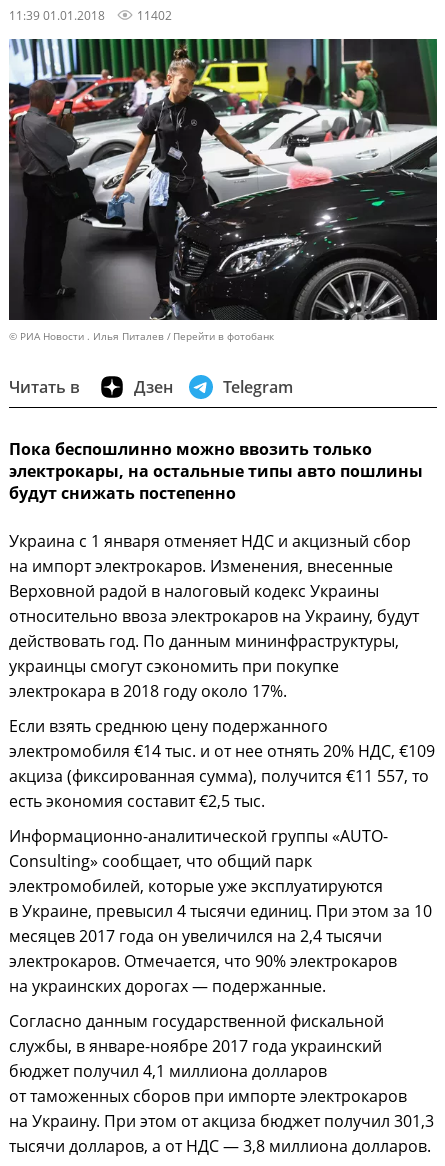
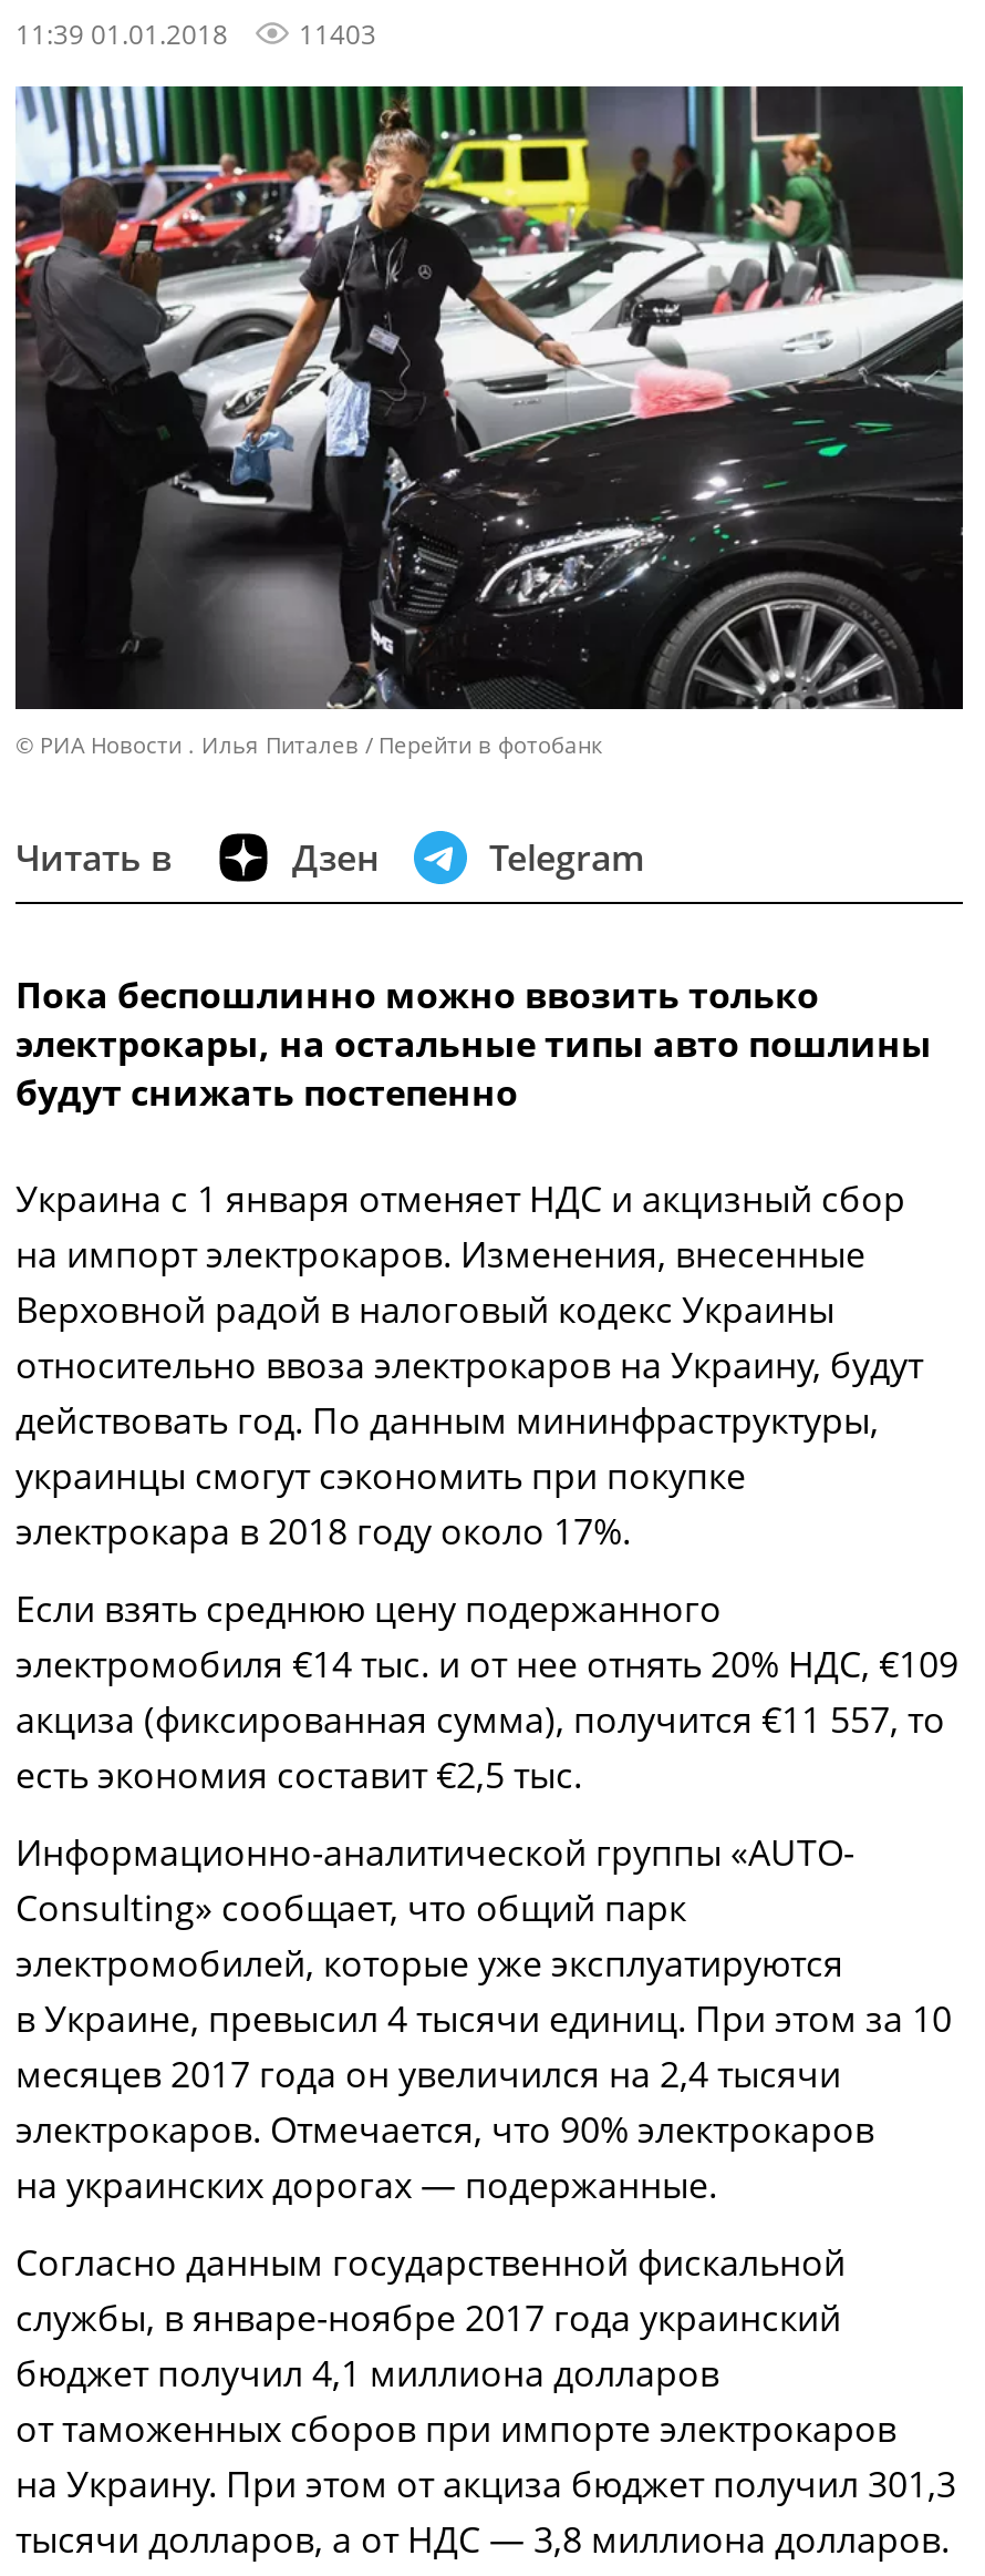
- 11:39 01.01.2018 11402
+ 11:39 01.01.2018 11403
